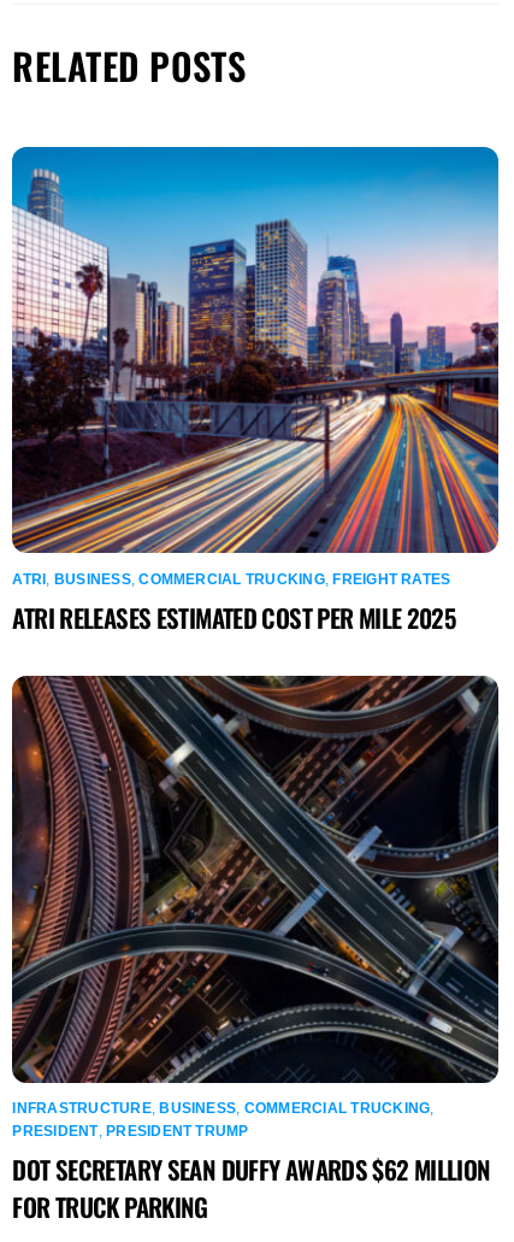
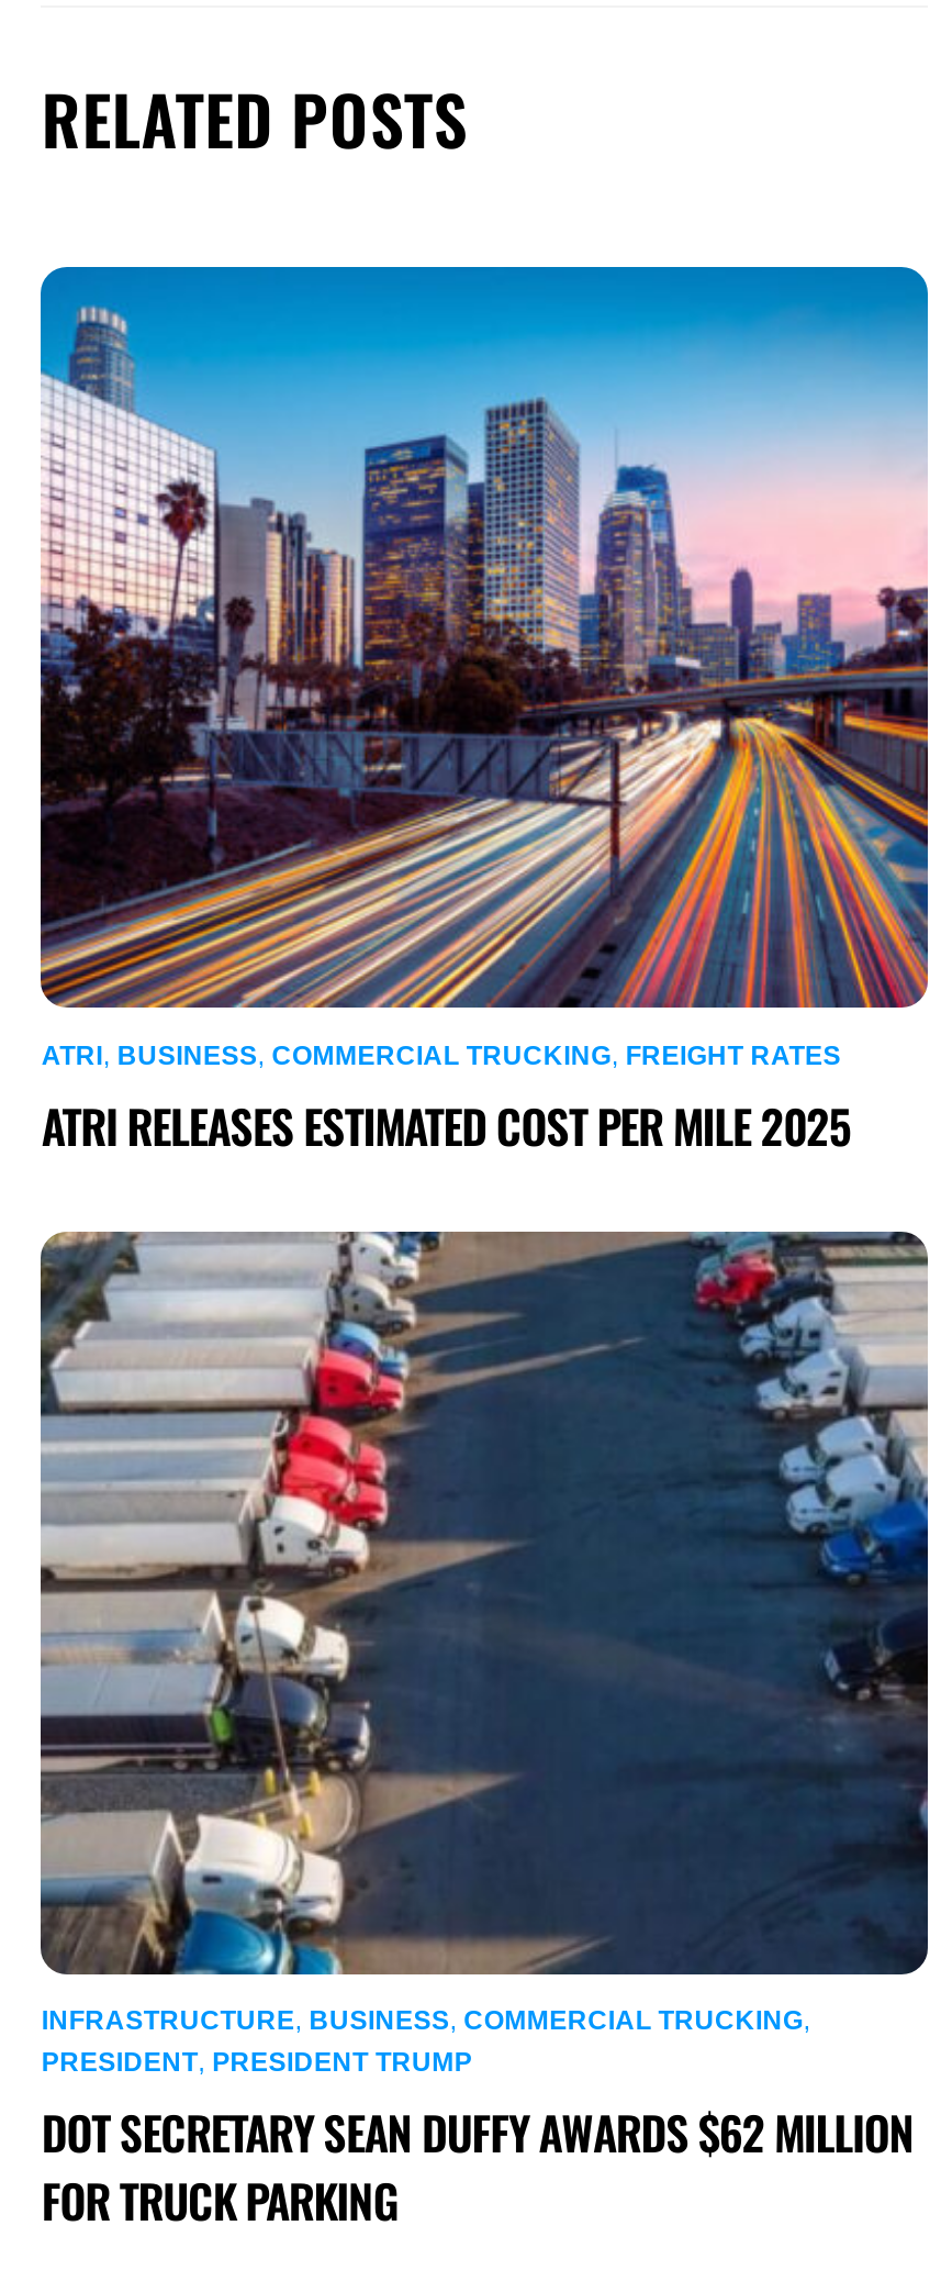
- [image]
+ [image]
